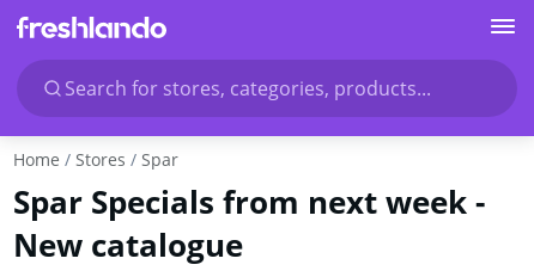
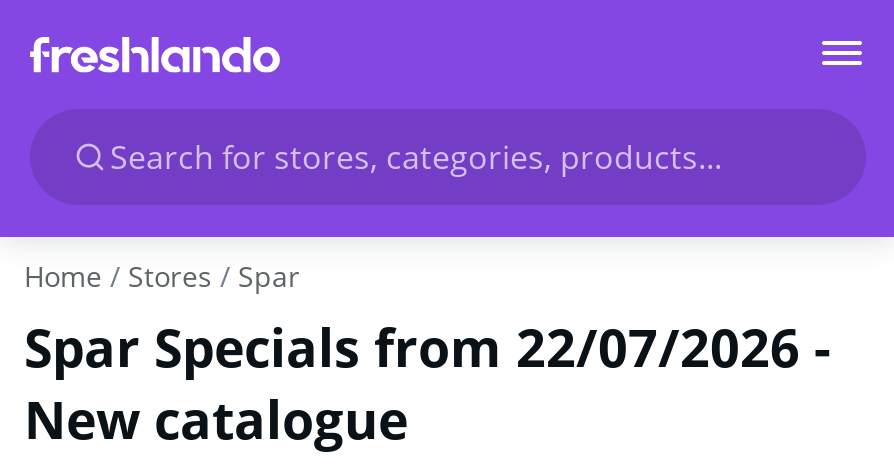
- Spar Specials from next week -
+ Spar Specials from 22/07/2026 -
